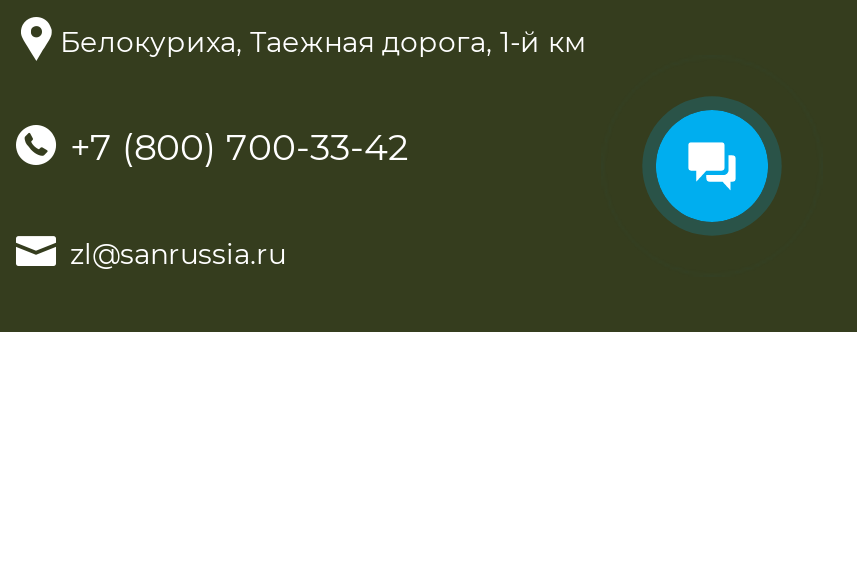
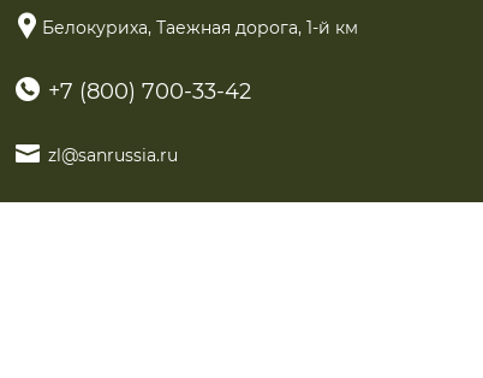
- [image]
